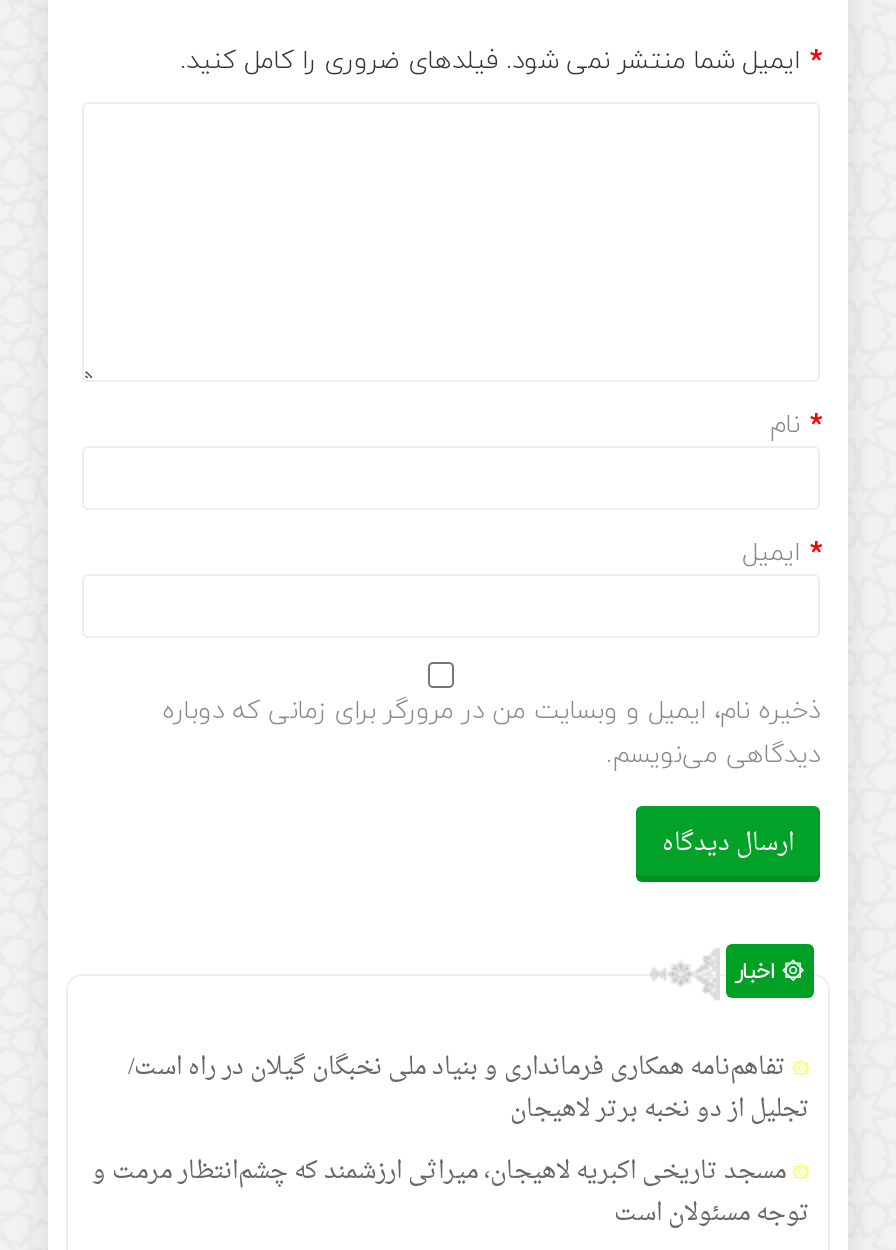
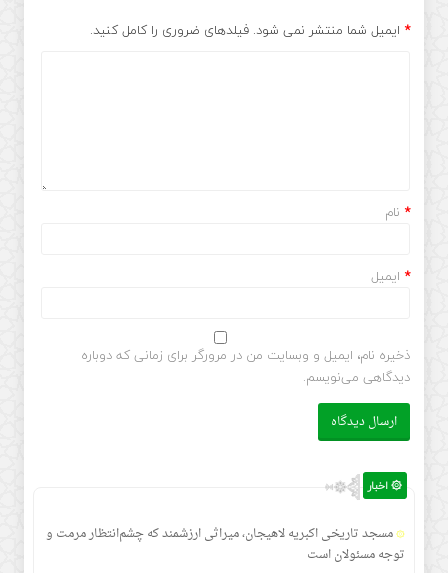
- تفاهم‌نامه همکاری فرمانداری و بنیاد ملی نخبگان گیلان در راه است/
- تجلیل از دو نخبه برتر لاهیجان
